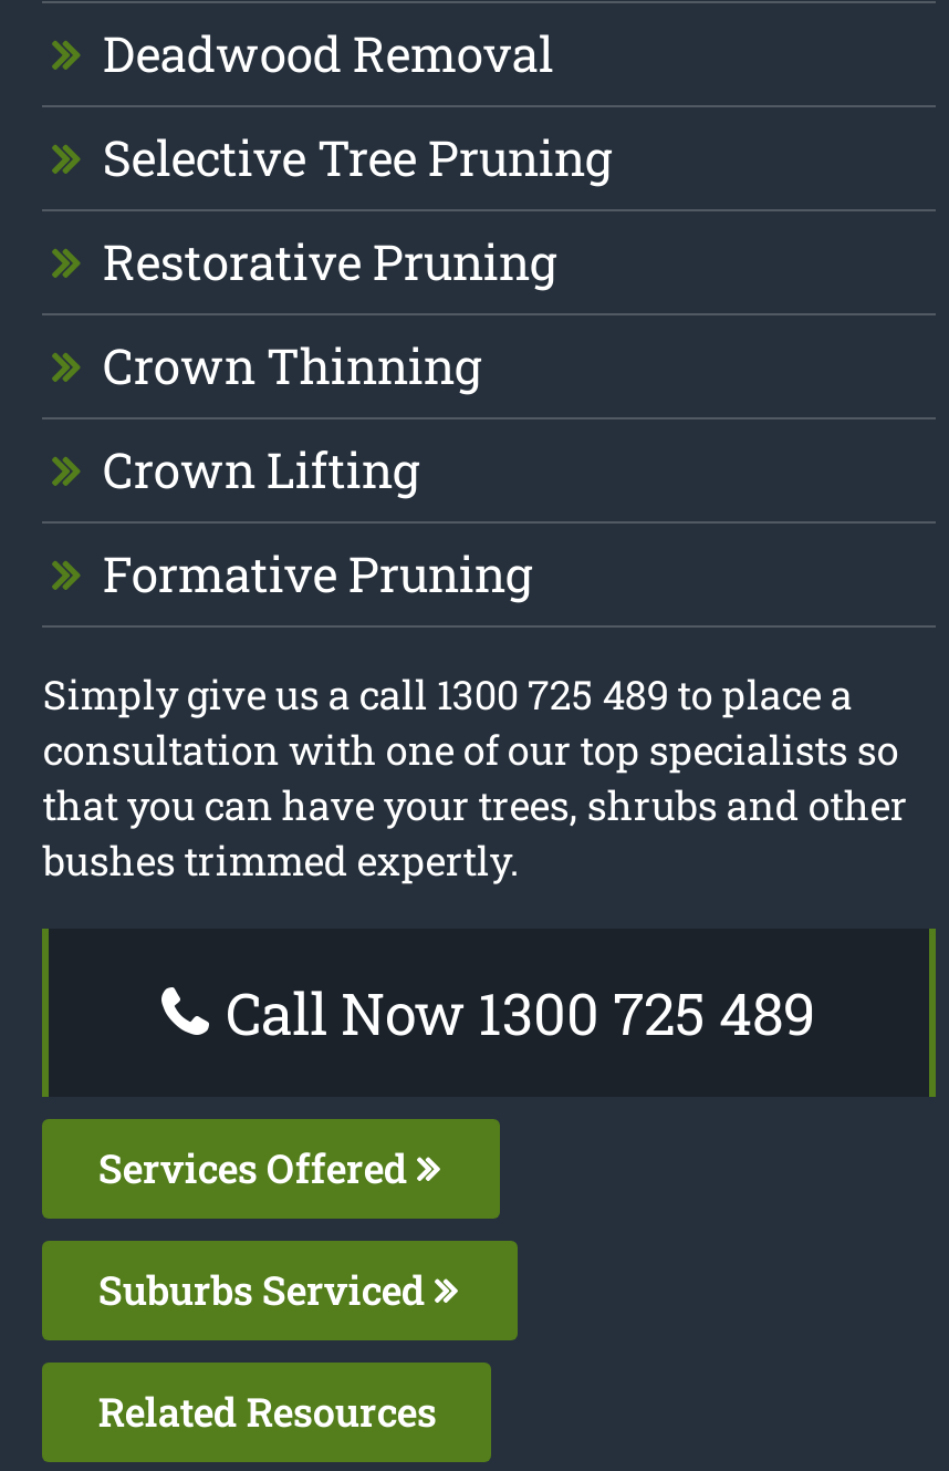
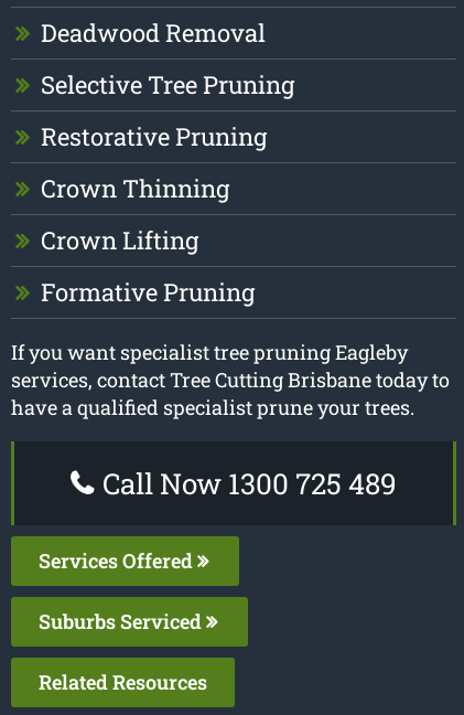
- Simply give us a call 1300 725 489 to place a
- consultation with one of our top specialists so
- that you can have your trees, shrubs and other
- bushes trimmed expertly.
+ If you want specialist tree pruning Eagleby
+ services, contact Tree Cutting Brisbane today to
+ have a qualified specialist prune your trees.
